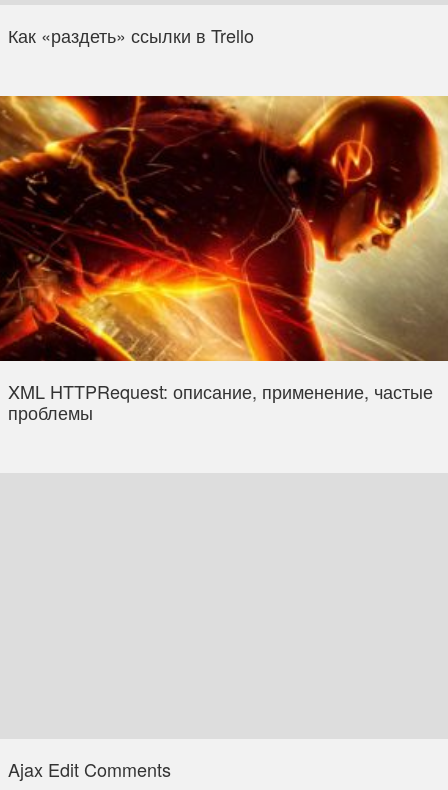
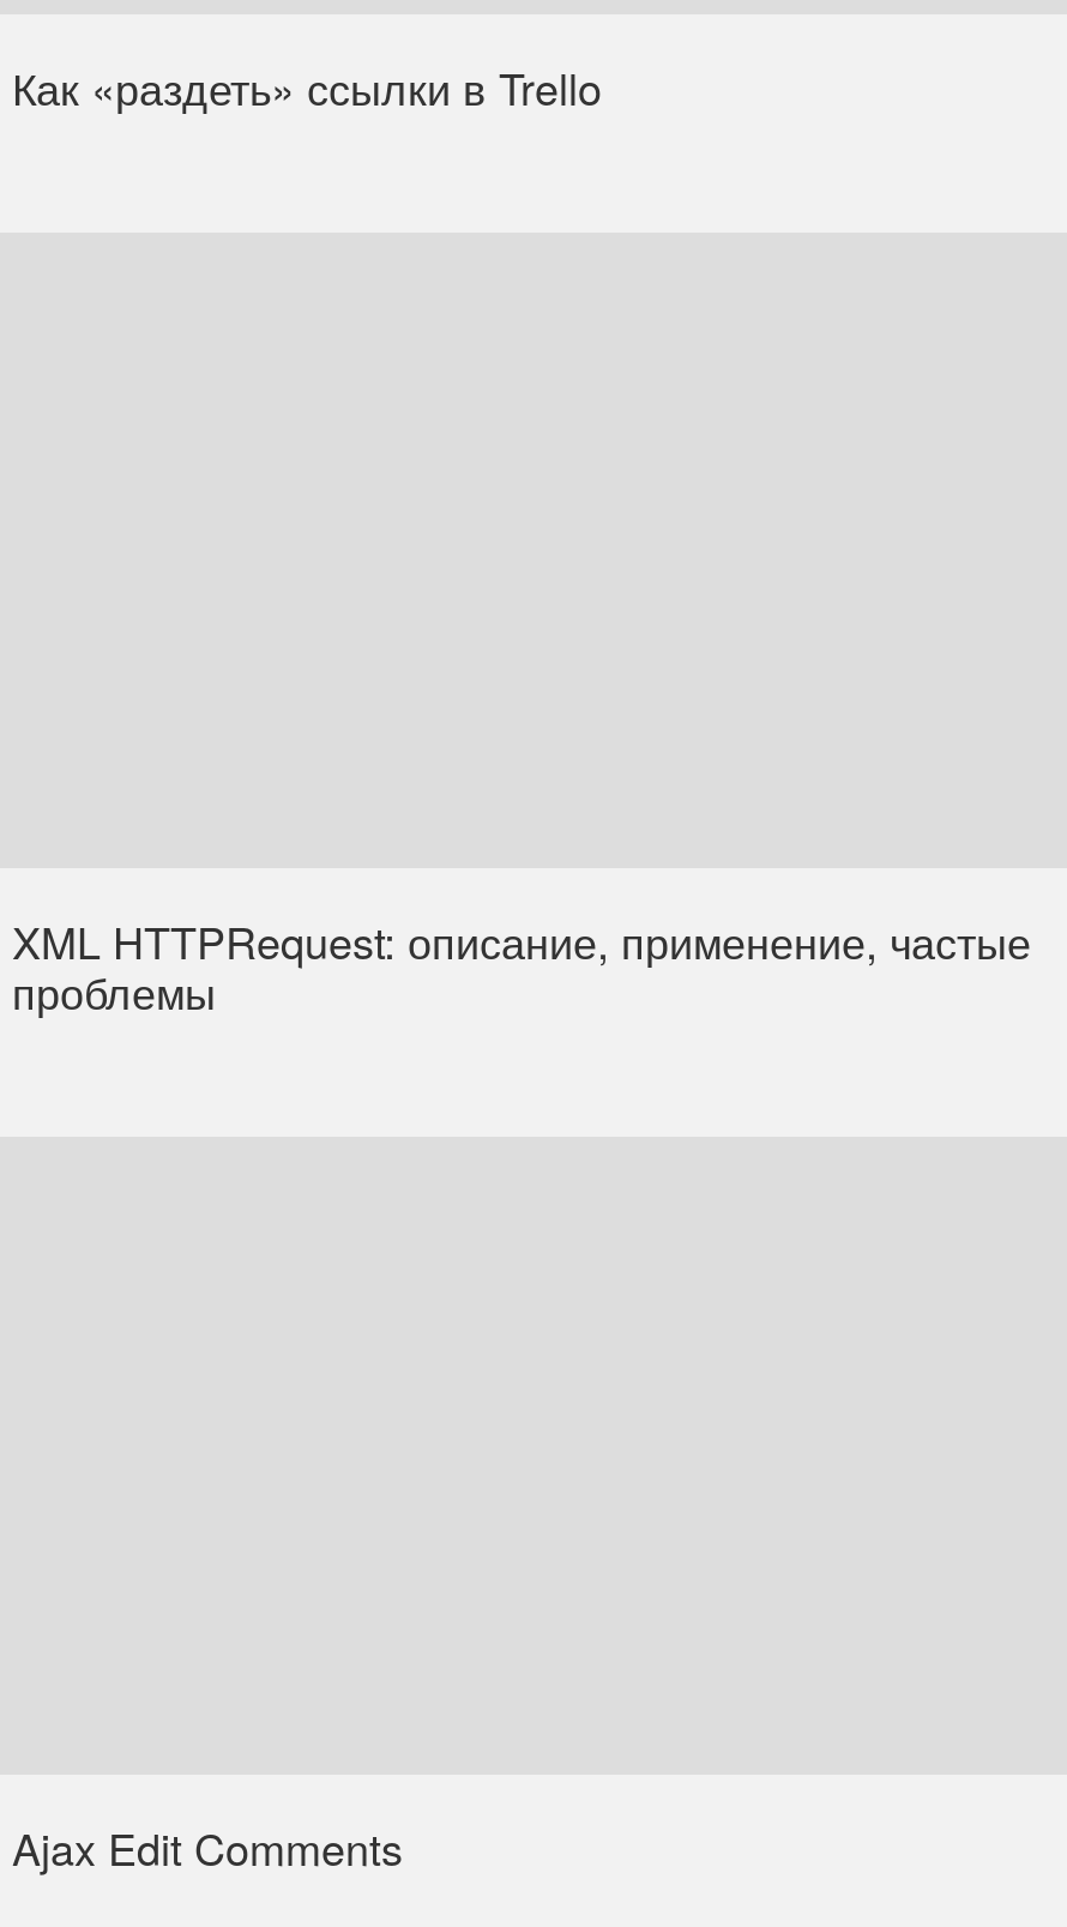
- [image]
